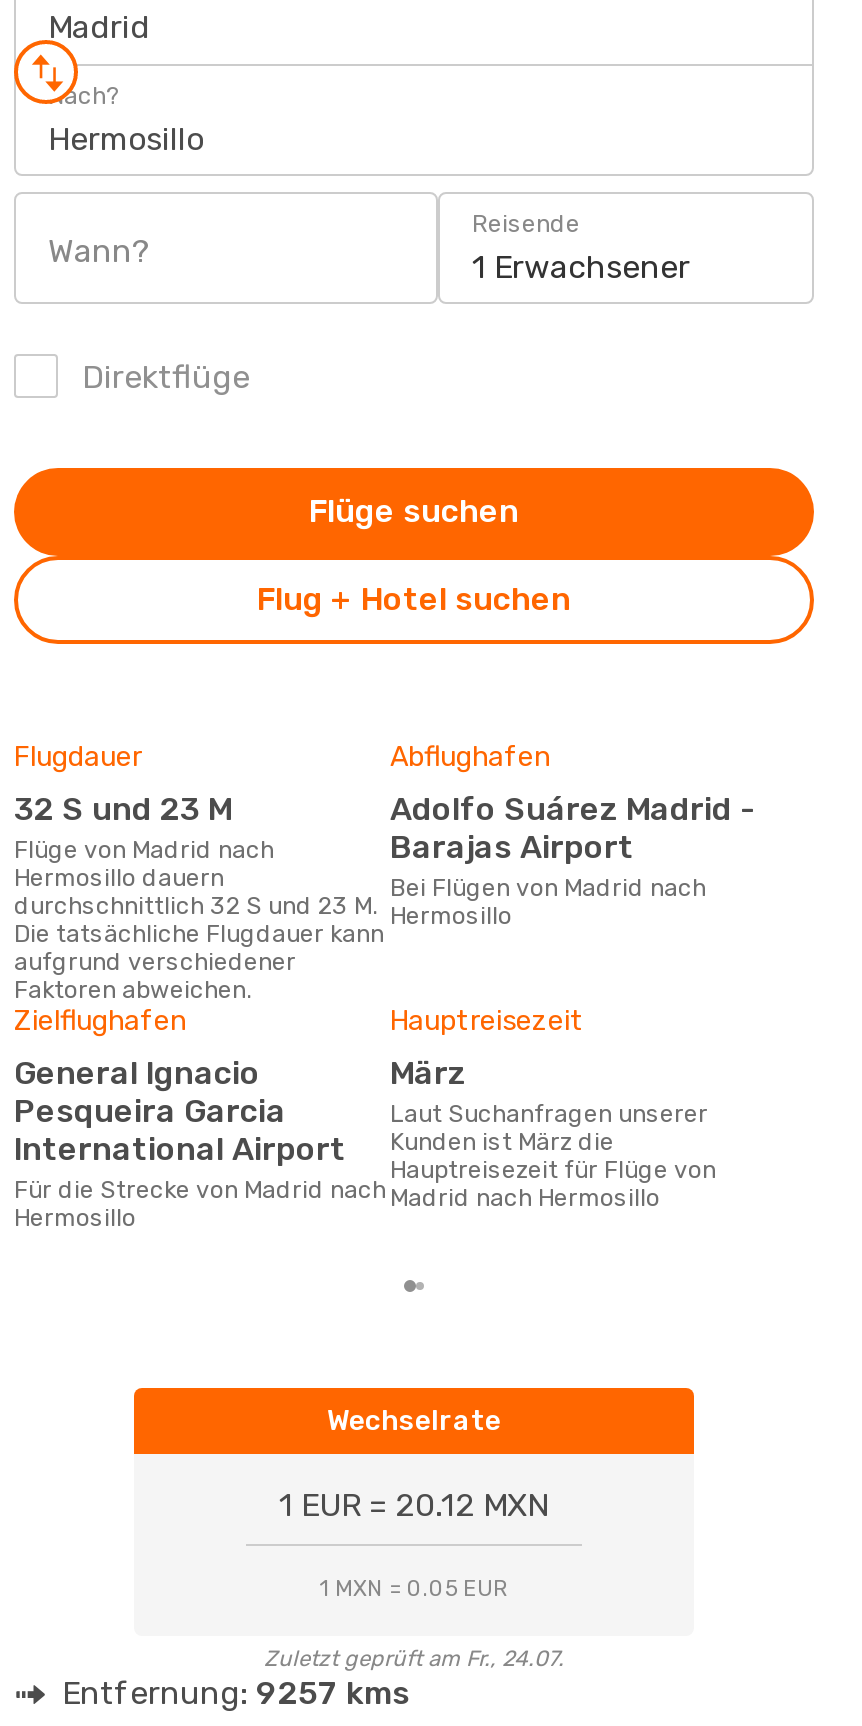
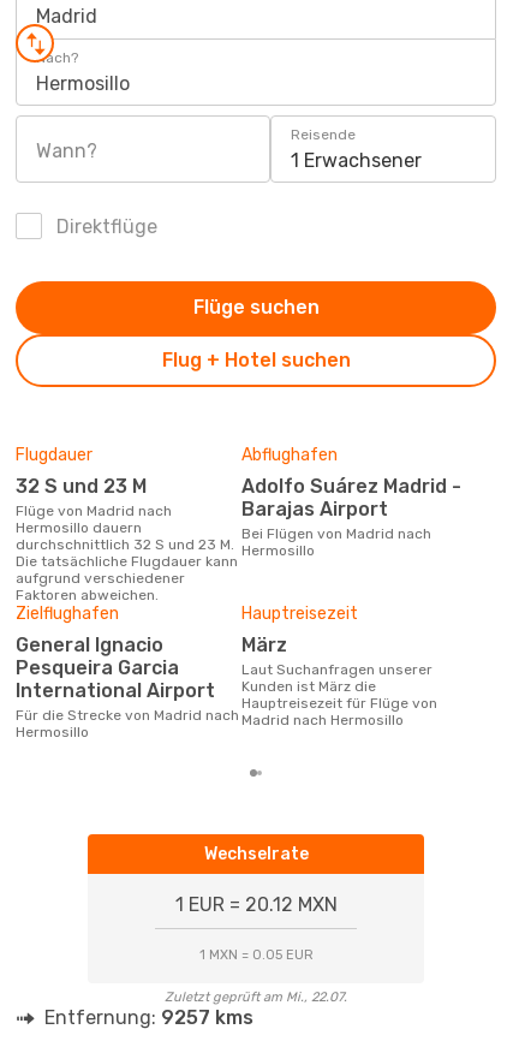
- Zuletzt geprüft am Fr., 24.07.
+ Zuletzt geprüft am Mi., 22.07.
